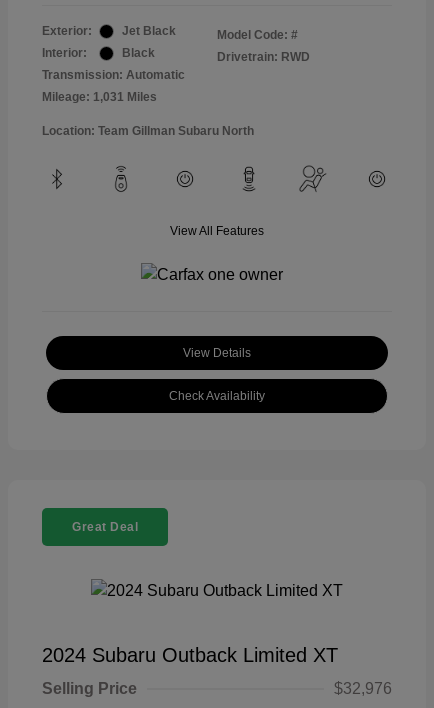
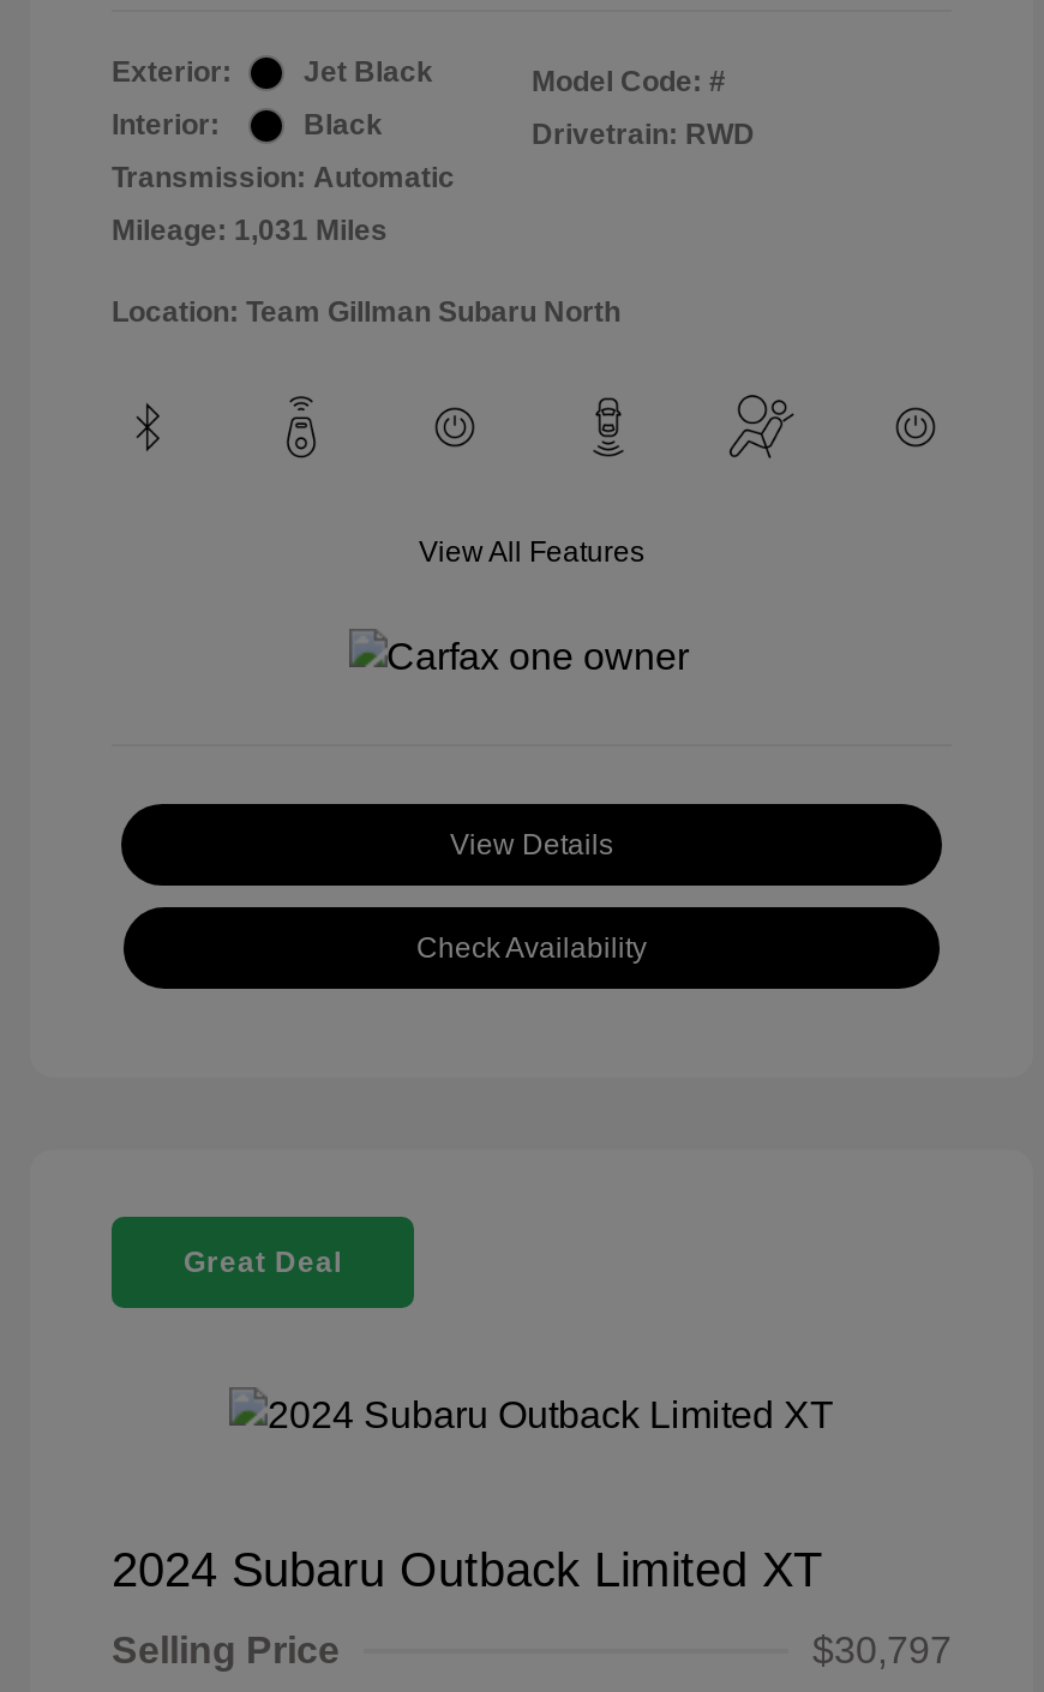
- $32,976
+ $30,797
